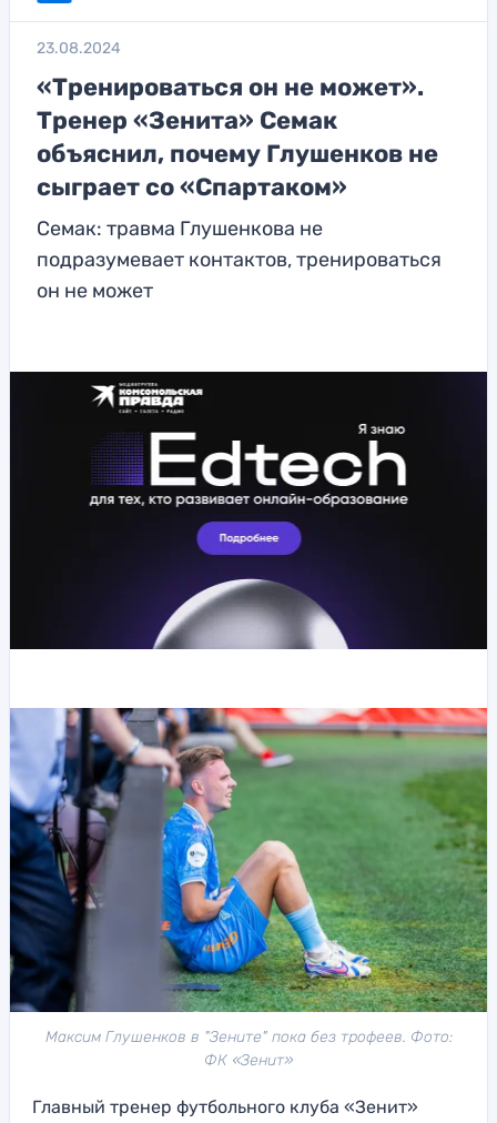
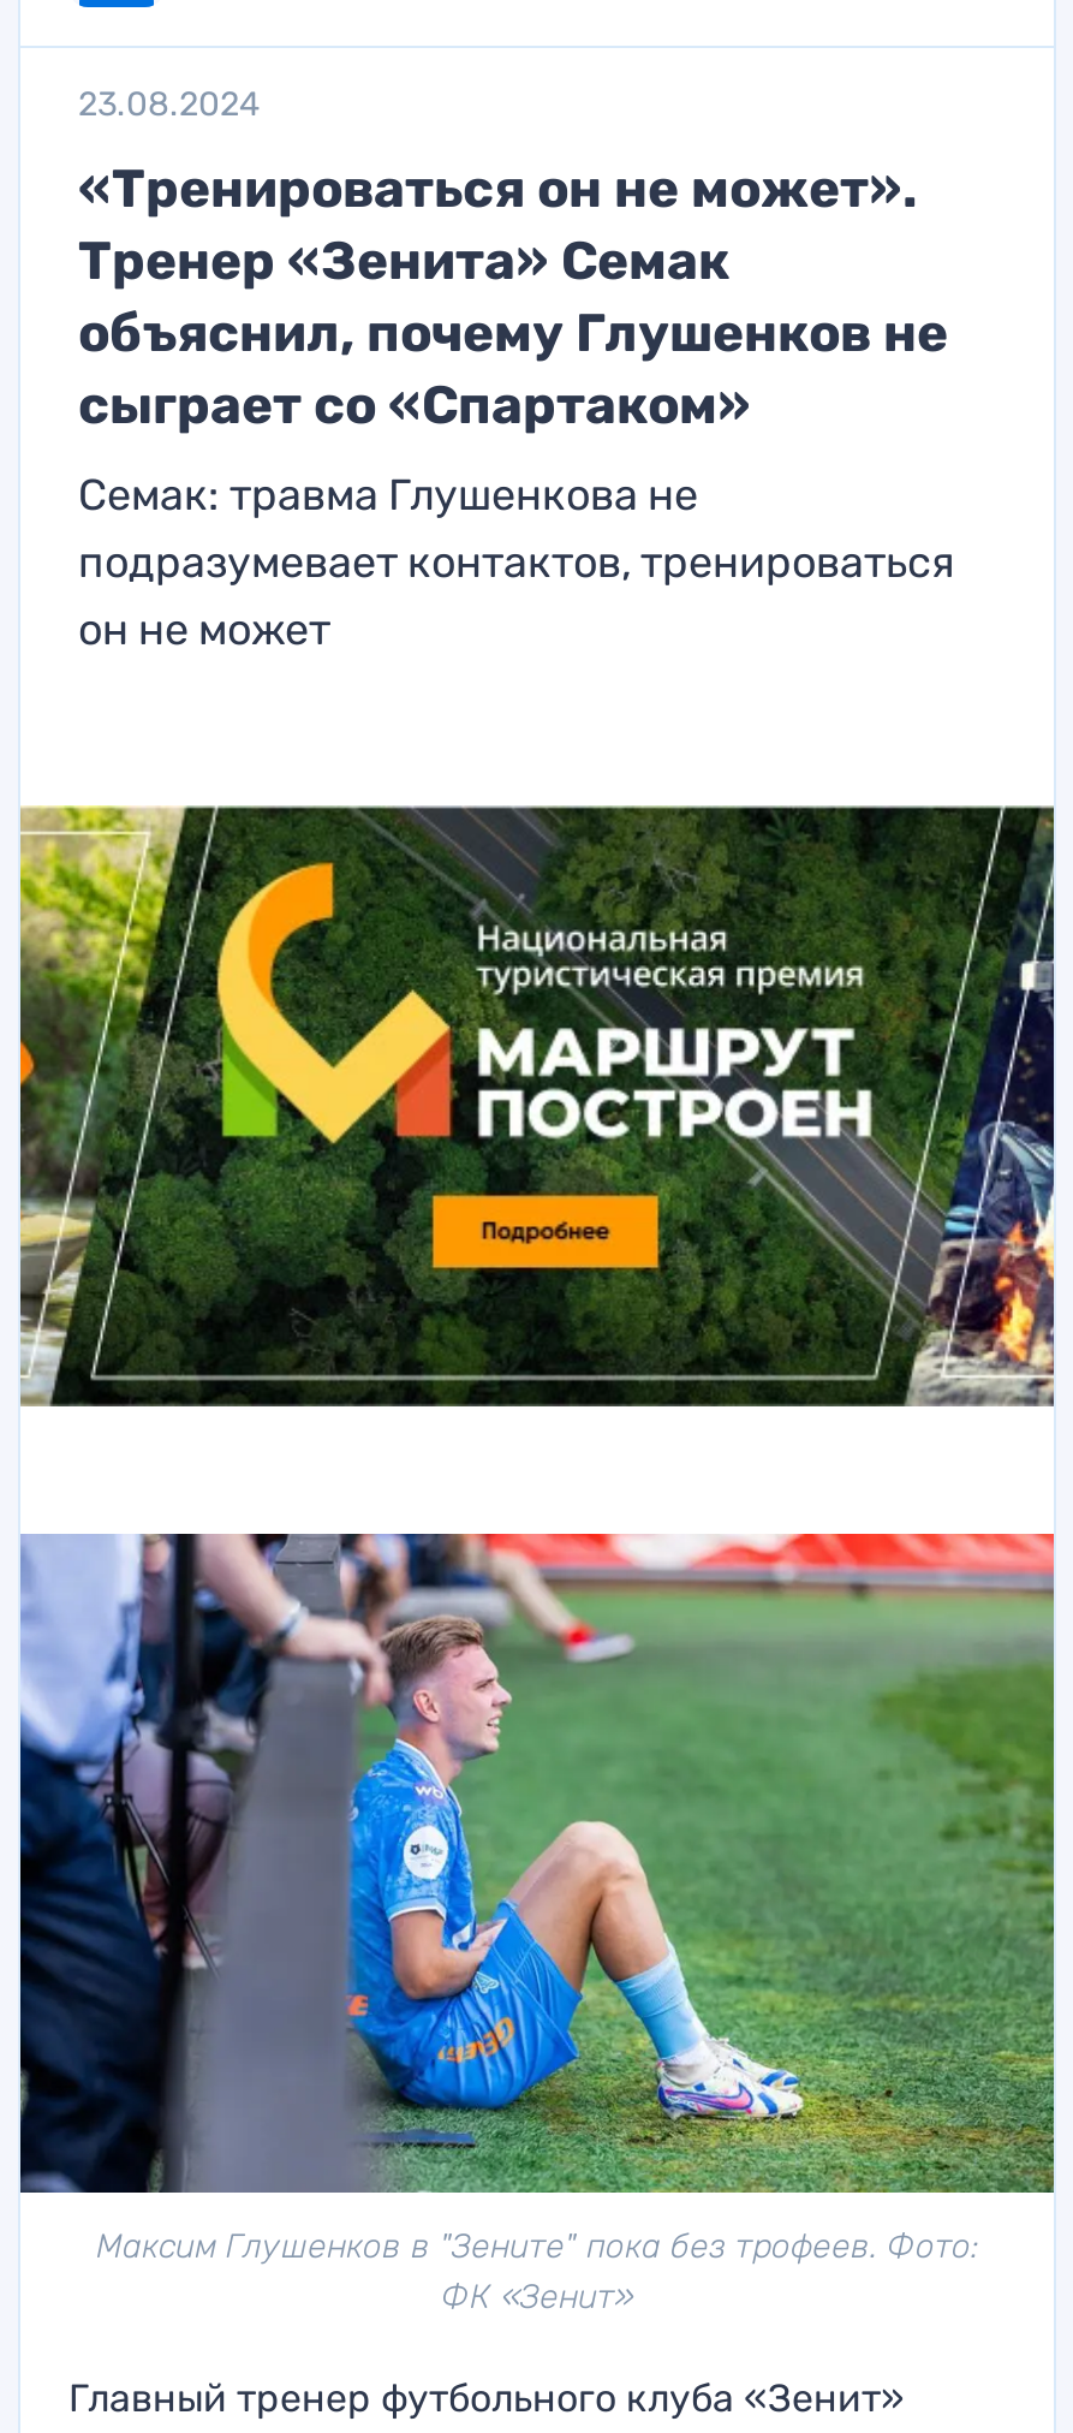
- [image]
+ [image]
